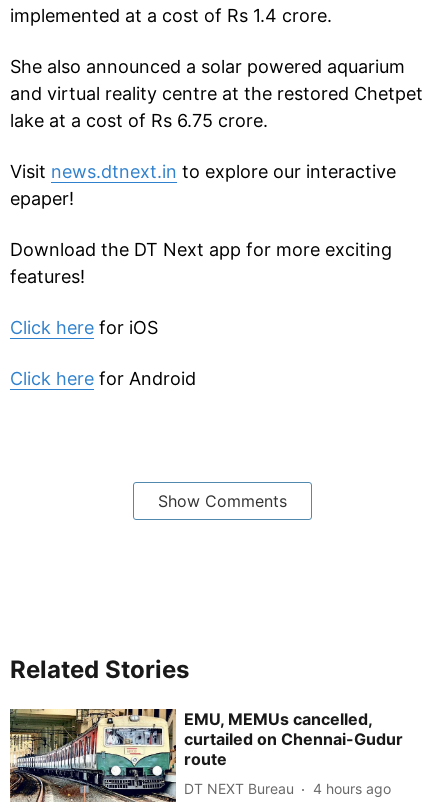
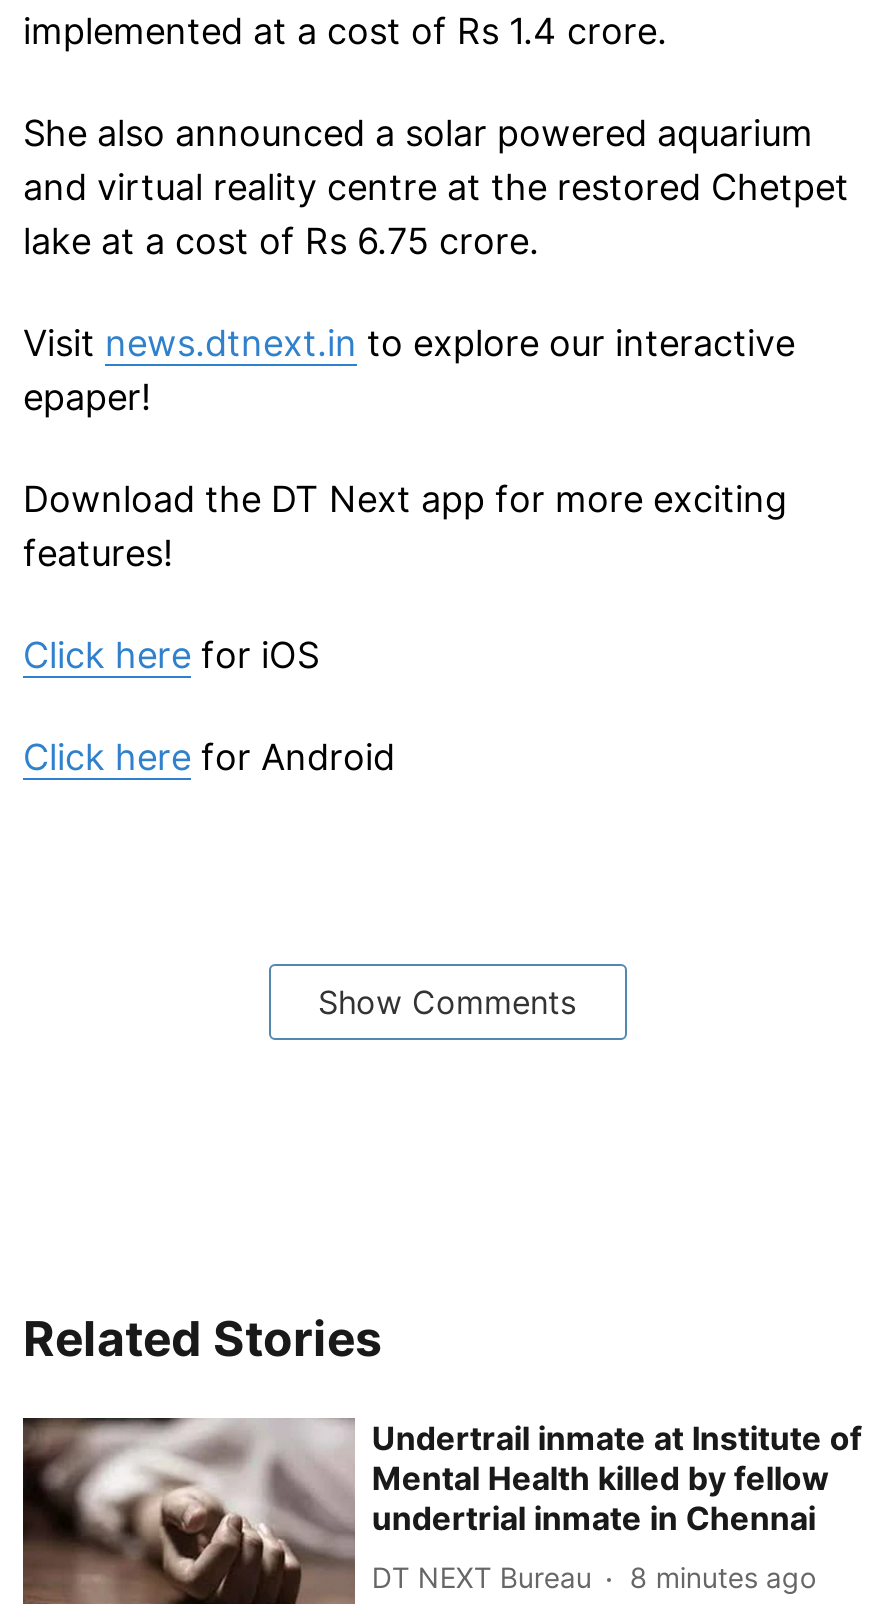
- [image]
- EMU, MEMUs cancelled,
- curtailed on Chennai-Gudur
- route
+ [image]
+ Undertrail inmate at Institute of
+ Mental Health killed by fellow
+ undertrial inmate in Chennai

- DT NEXT Bureau 4 hours ago
+ DT NEXT Bureau 8 minutes ago
